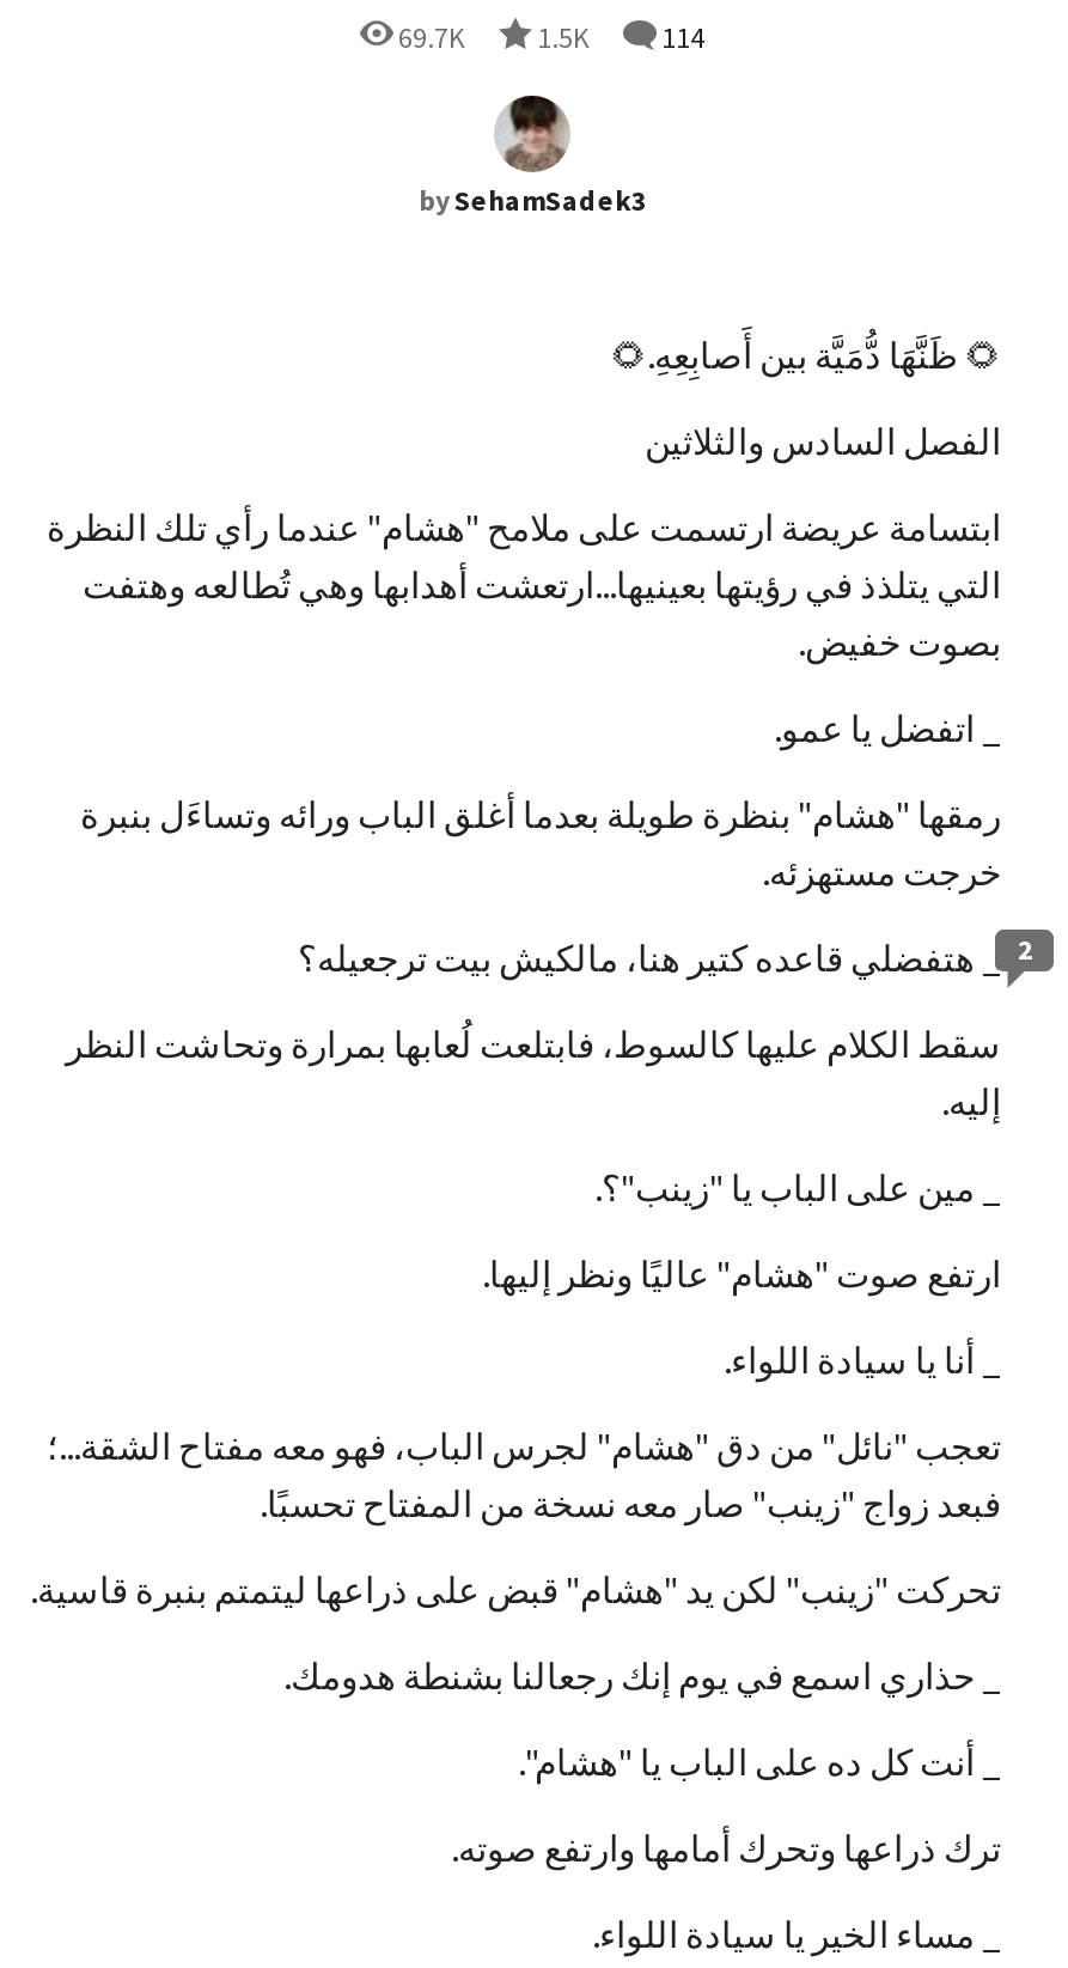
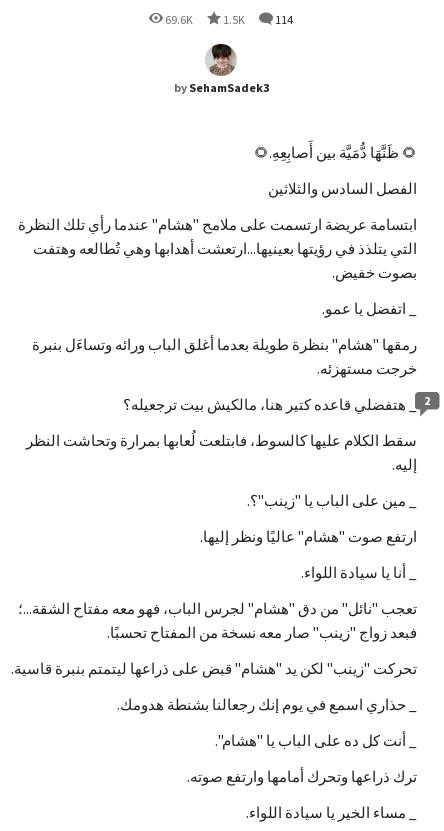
- 69.7K 1.5K 114
+ 69.6K 1.5K 114
